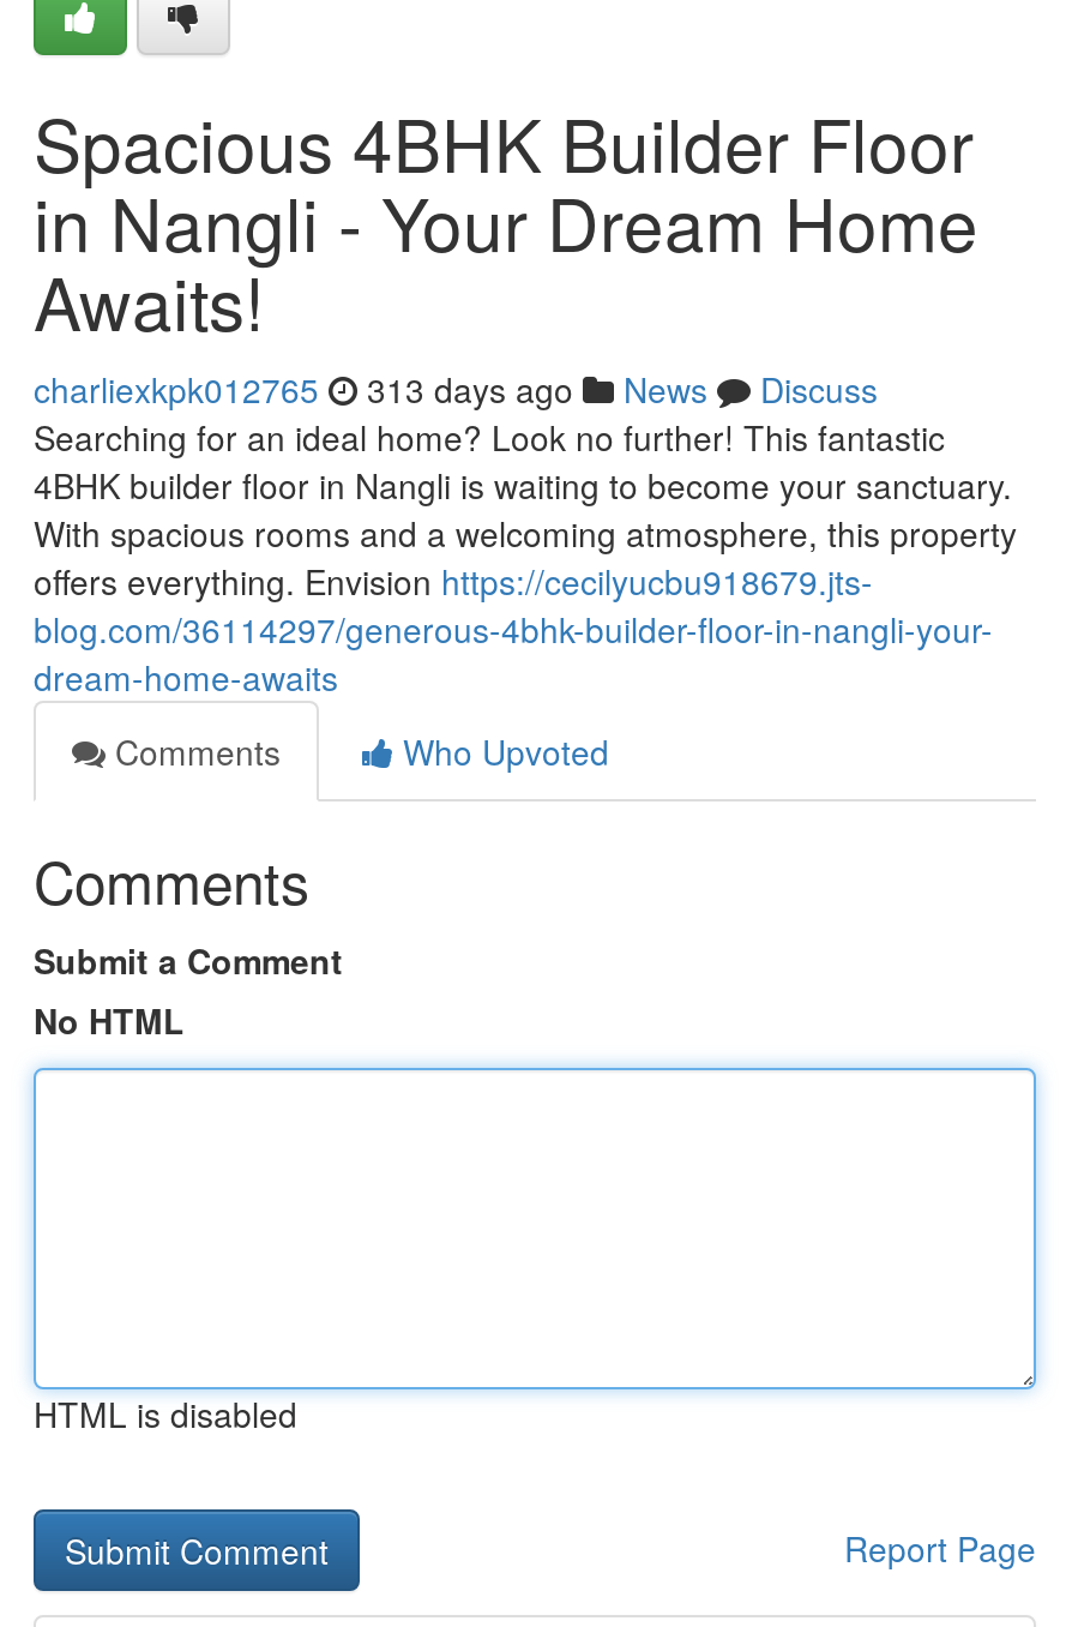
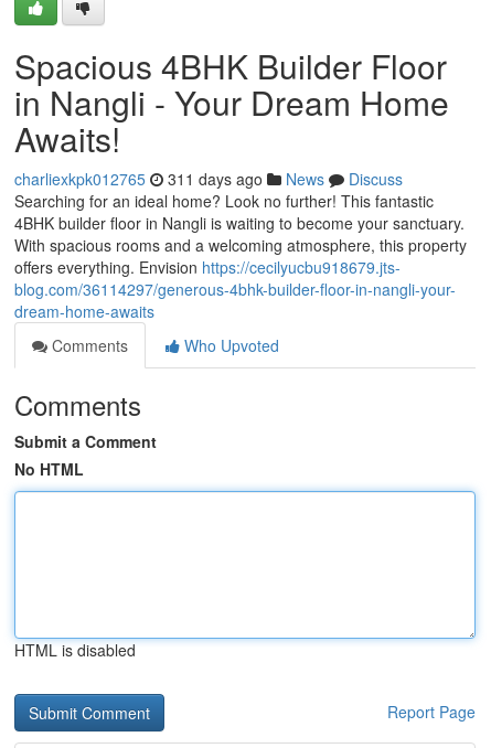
- charliexkpk012765 313 days ago News Discuss
+ charliexkpk012765 311 days ago News Discuss
